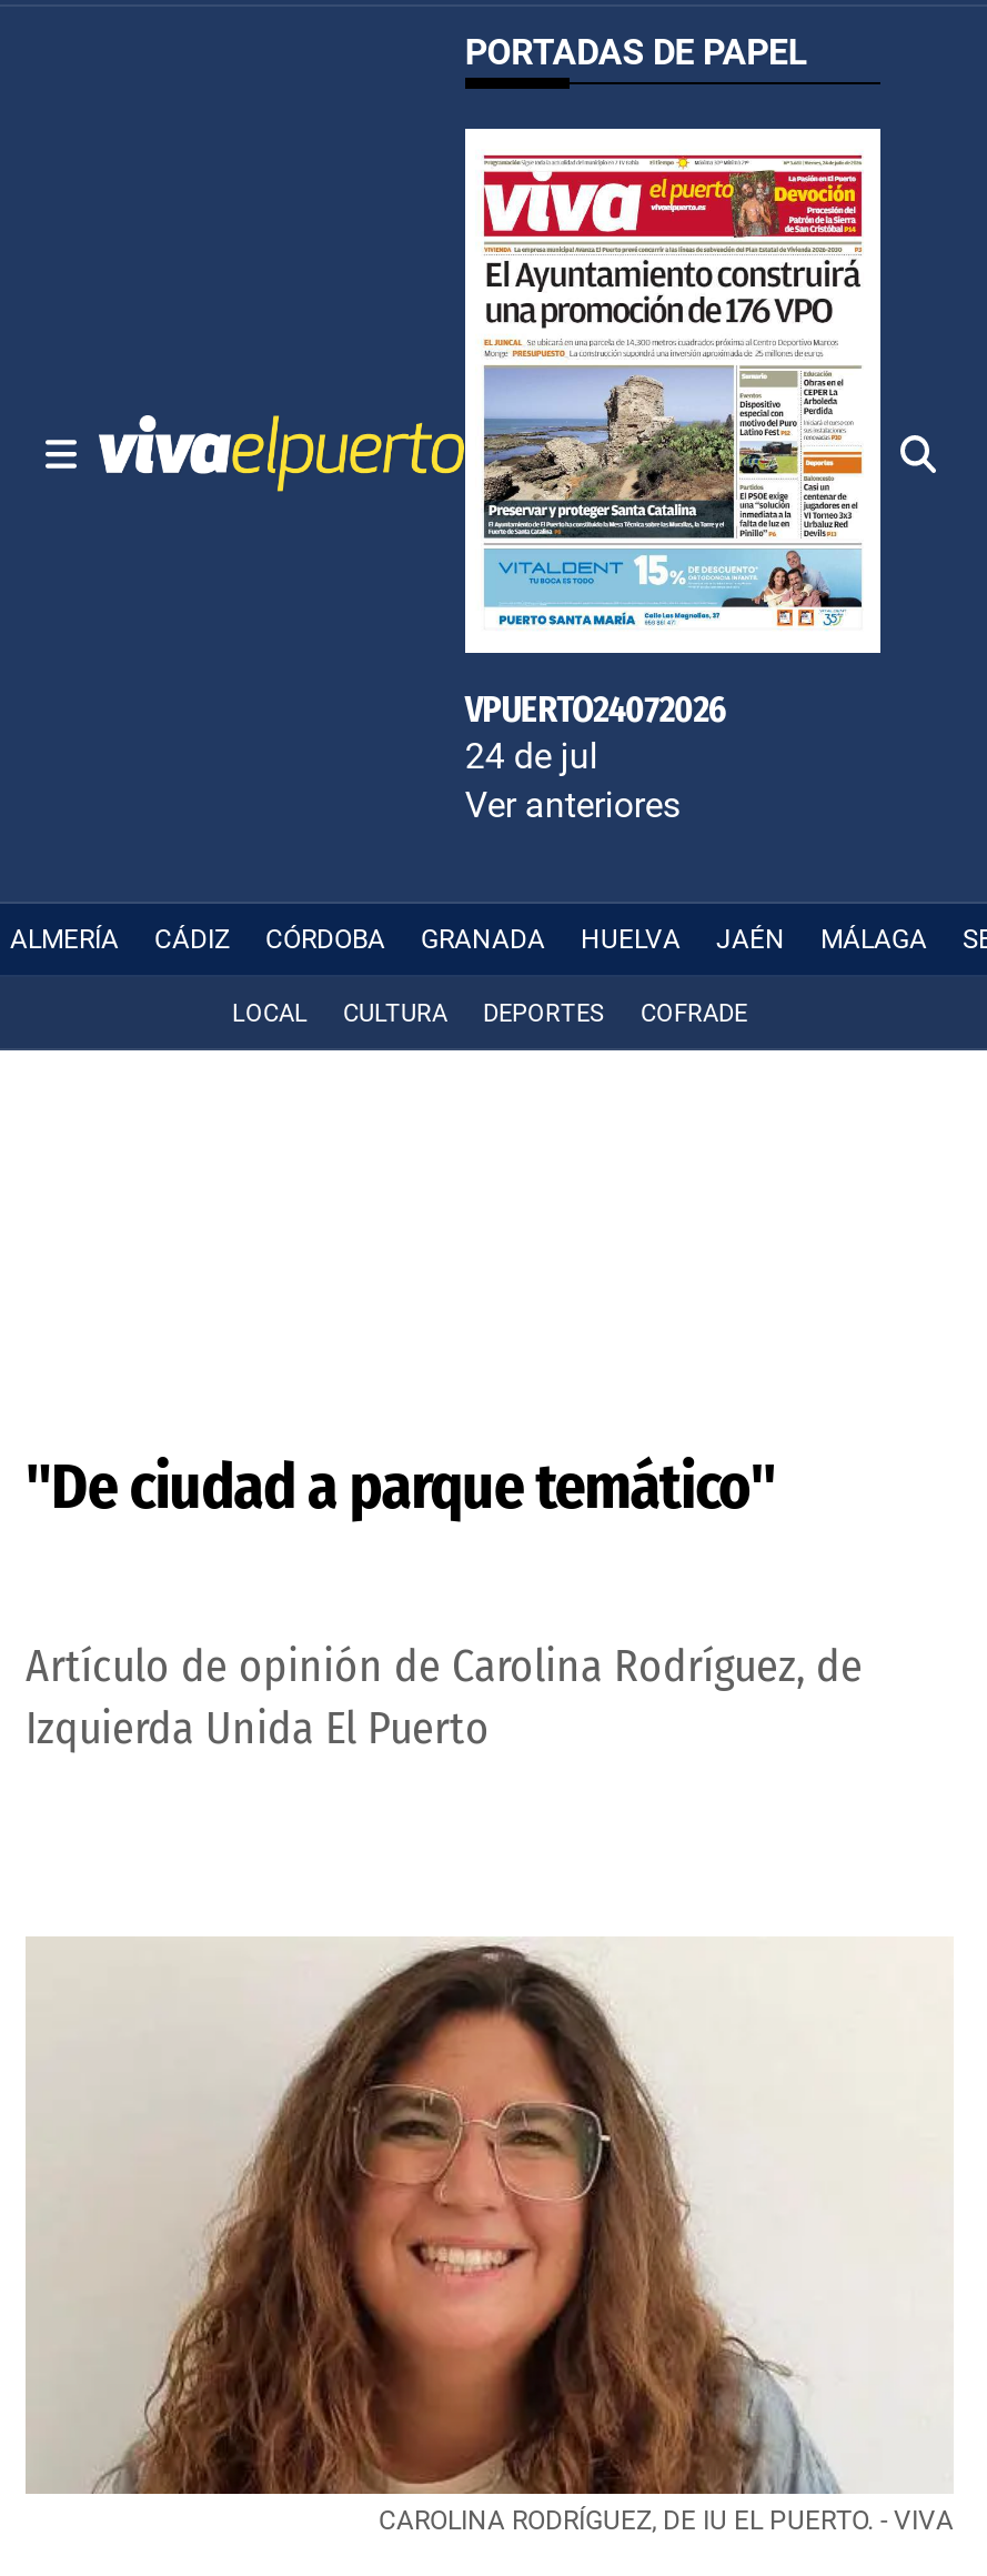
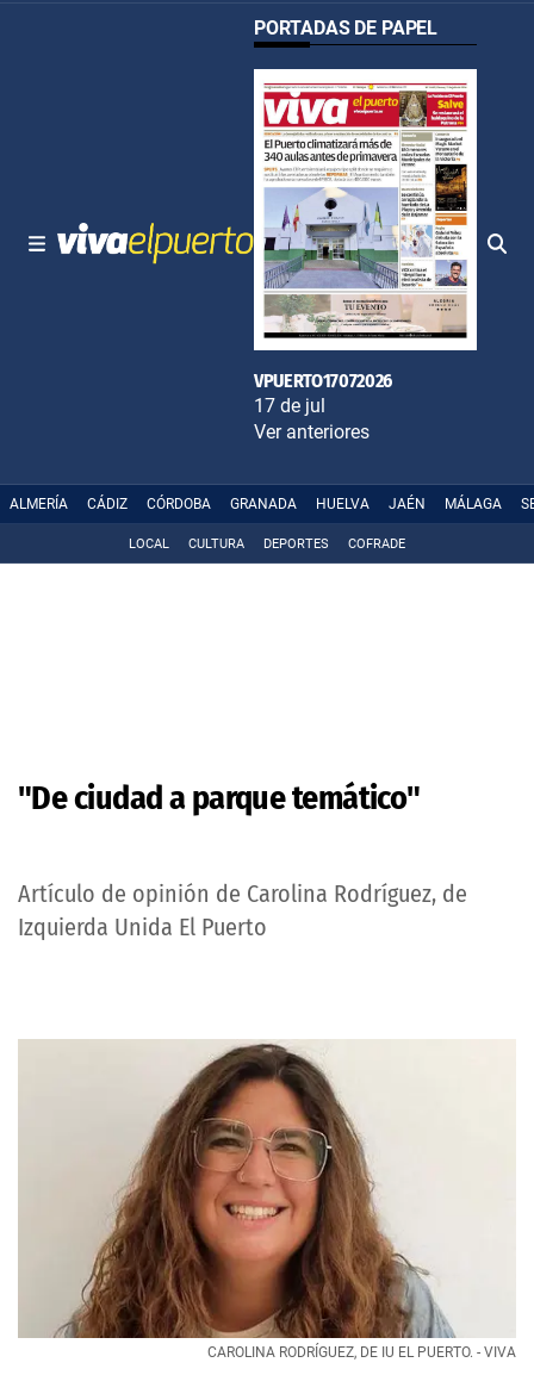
- [image]
- VPUERTO24072026
- 24 de jul
+ [image]
+ VPUERTO17072026
+ 17 de jul
